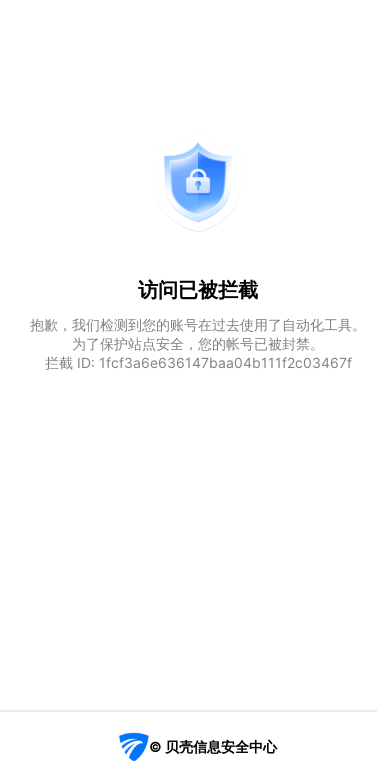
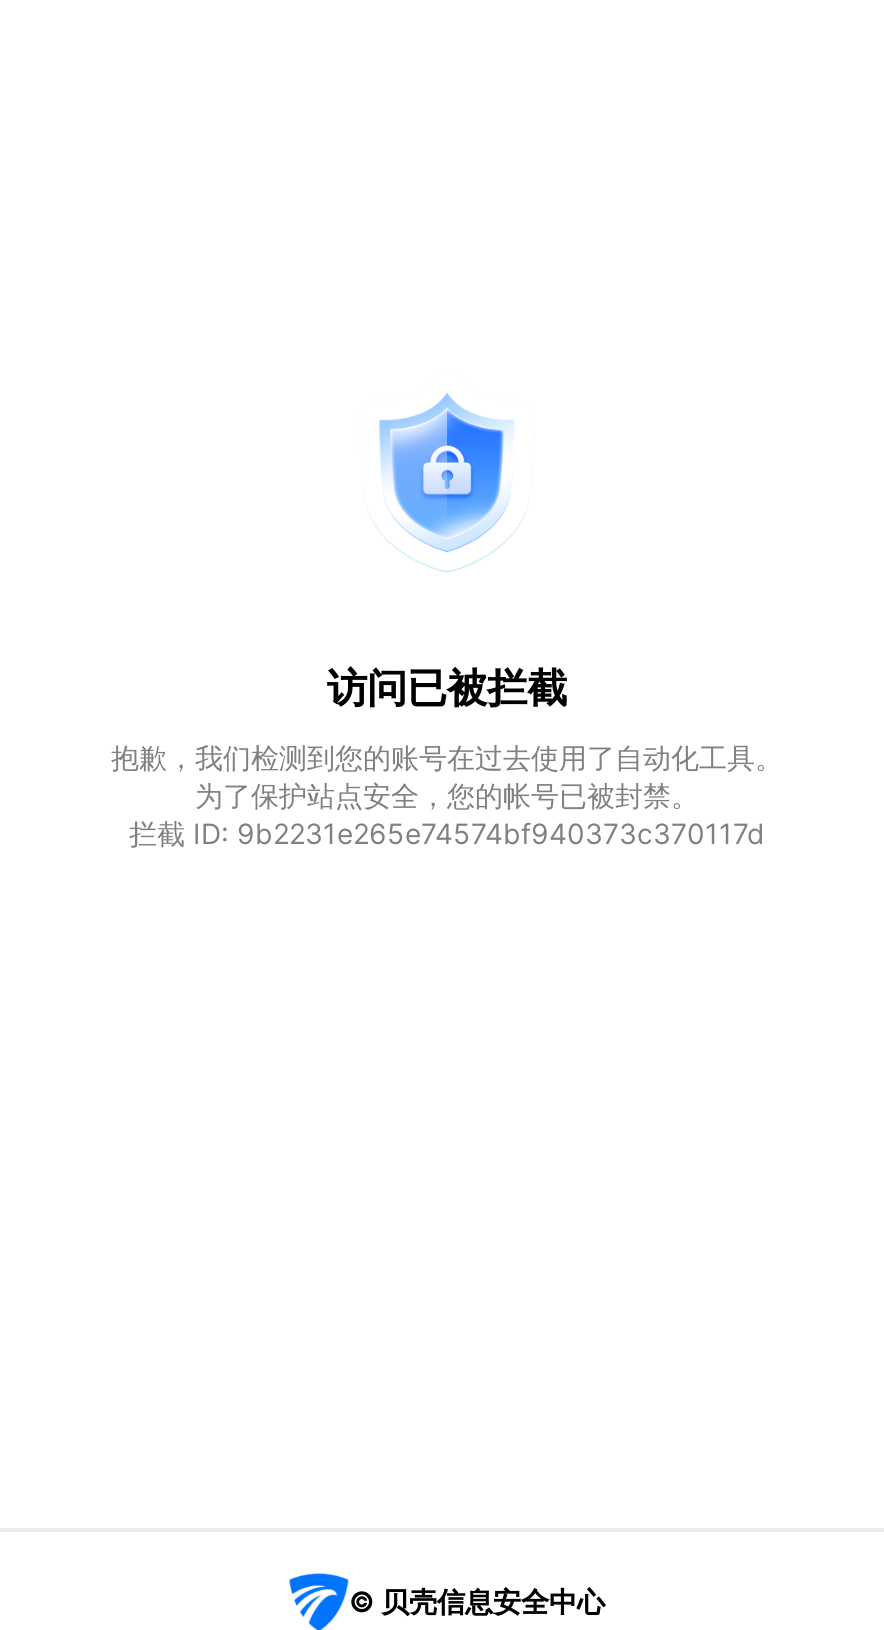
- 拦截 ID: 1fcf3a6e636147baa04b111f2c03467f
+ 拦截 ID: 9b2231e265e74574bf940373c370117d
